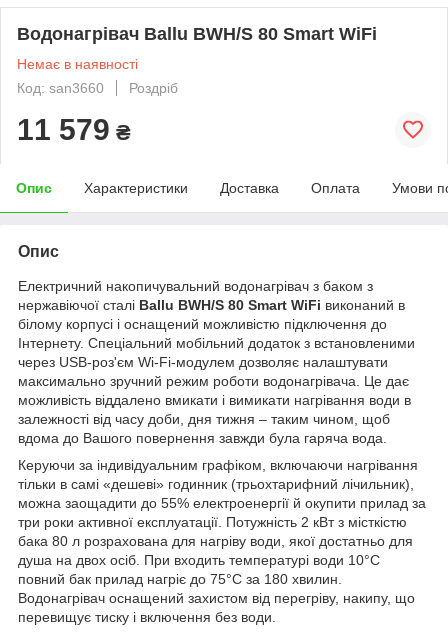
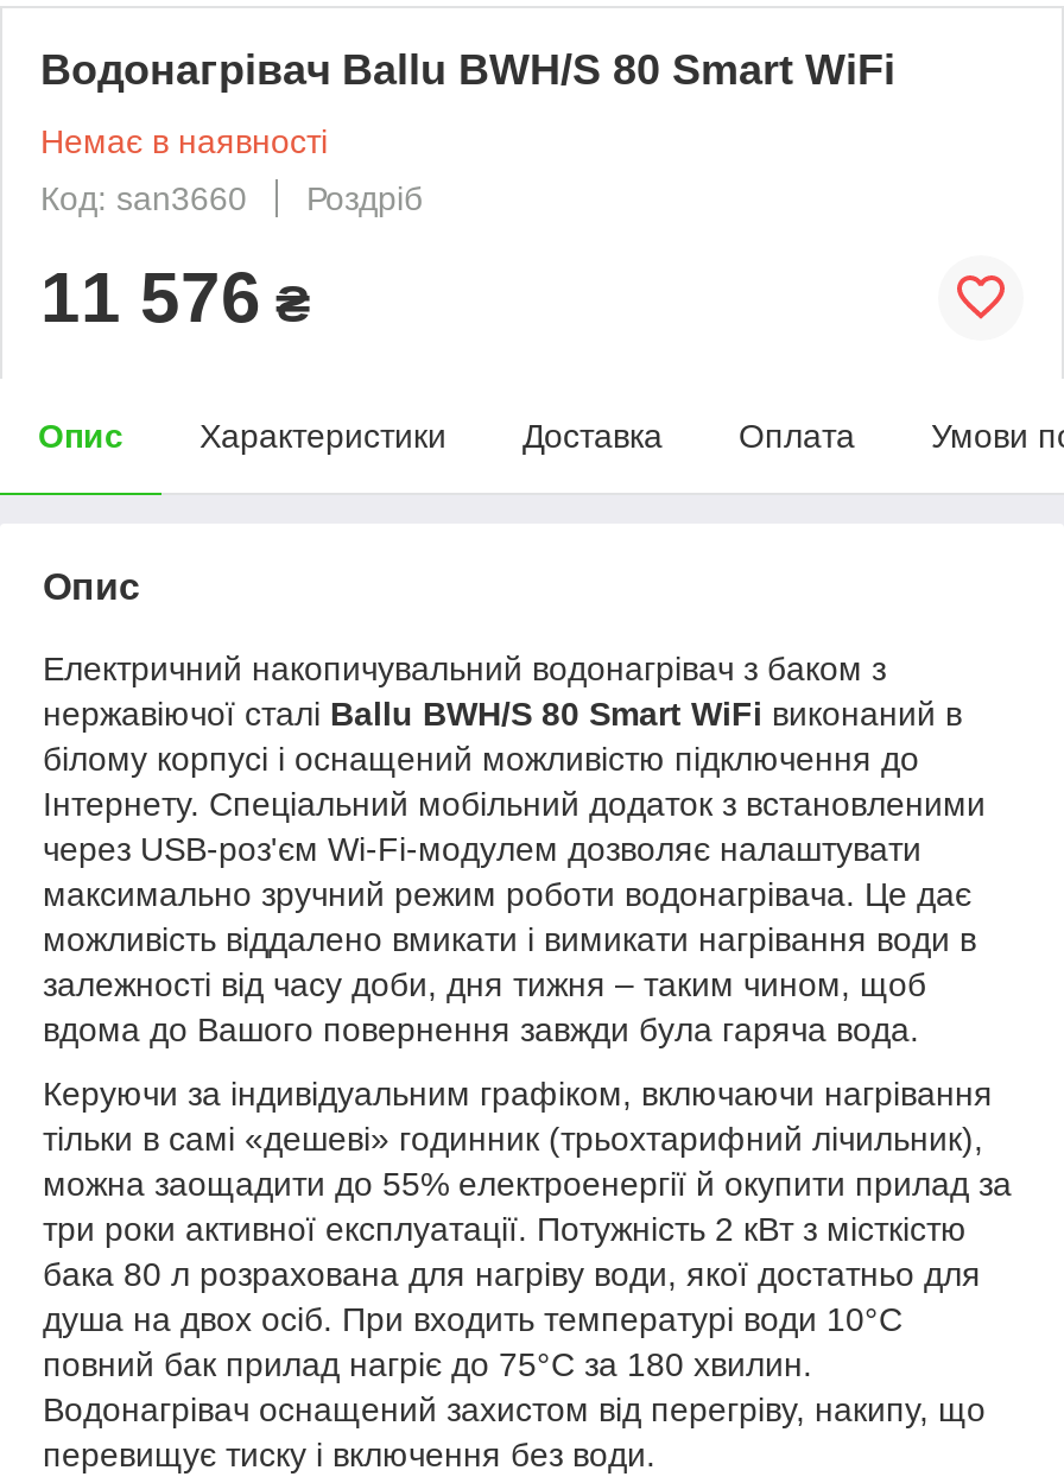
- 11 579 ₴
+ 11 576 ₴
